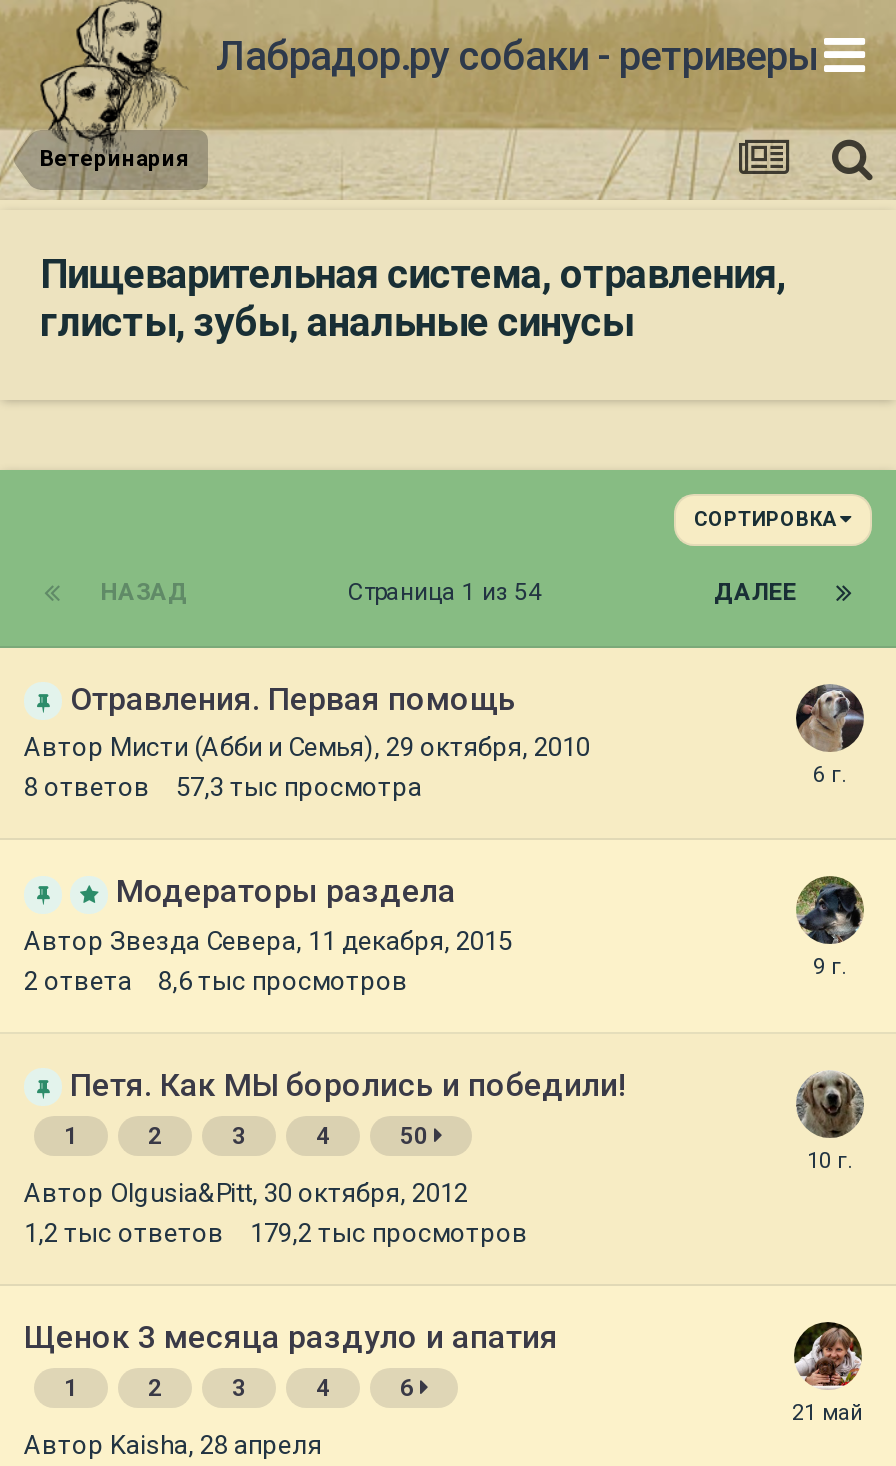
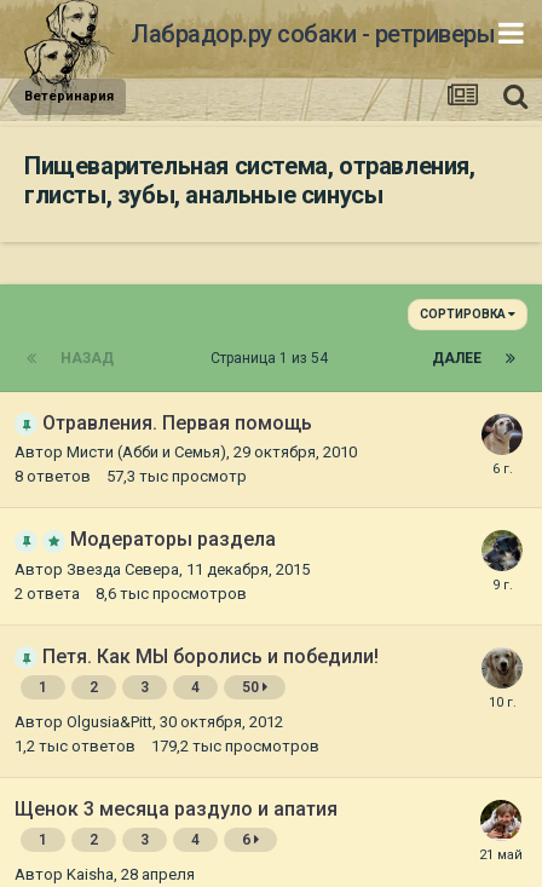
- 57,3 тыс просмотра
+ 57,3 тыс просмотр
